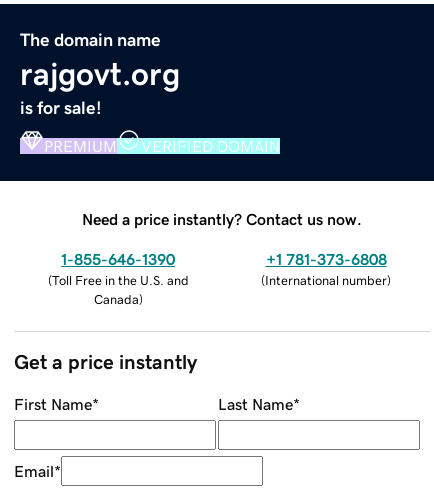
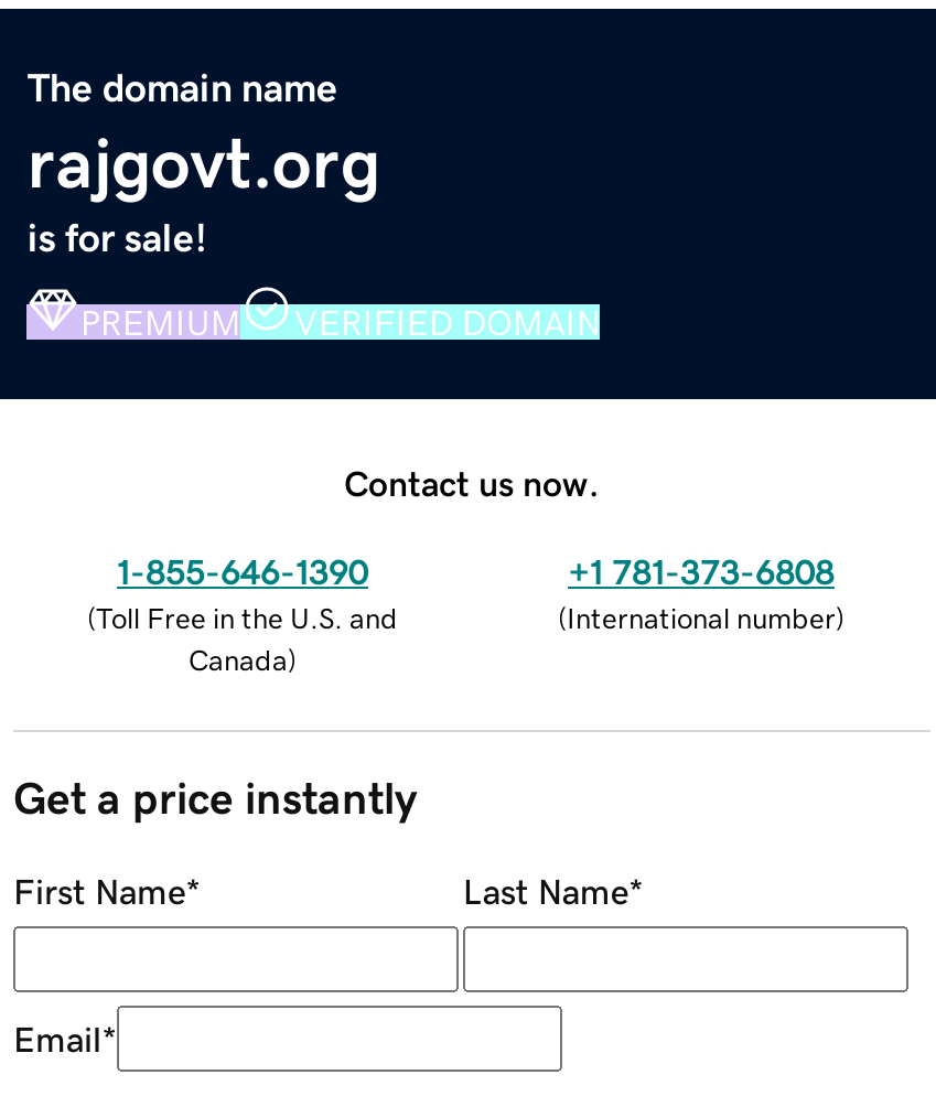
- Need a price instantly? Contact us now.
+ Contact us now.
